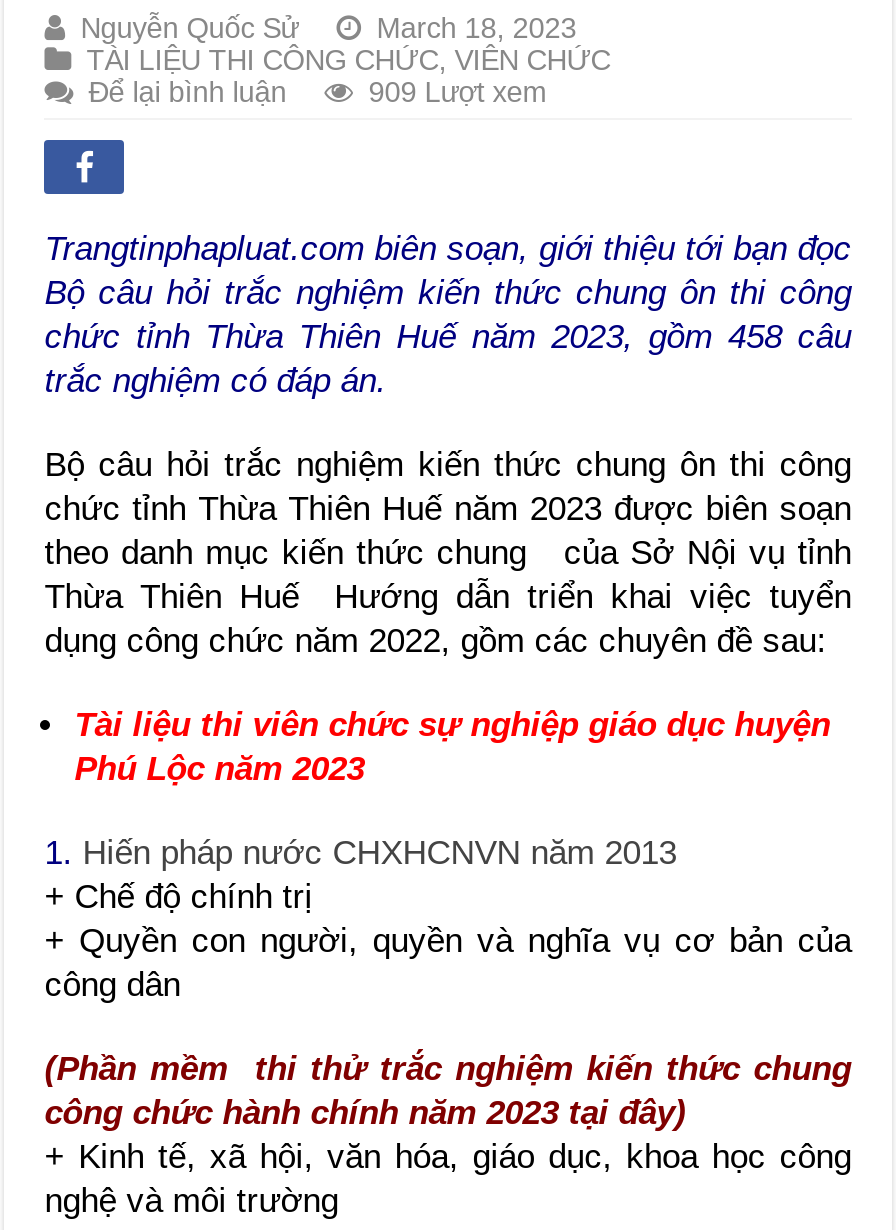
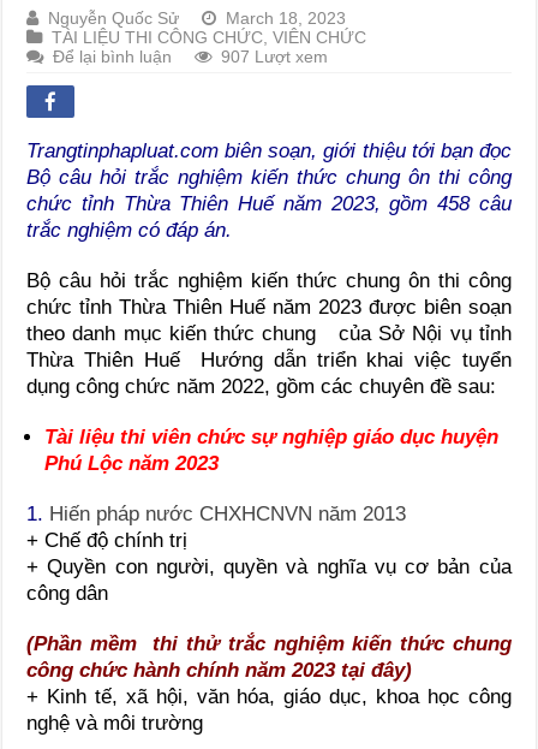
- 909 Lượt xem
+ 907 Lượt xem
